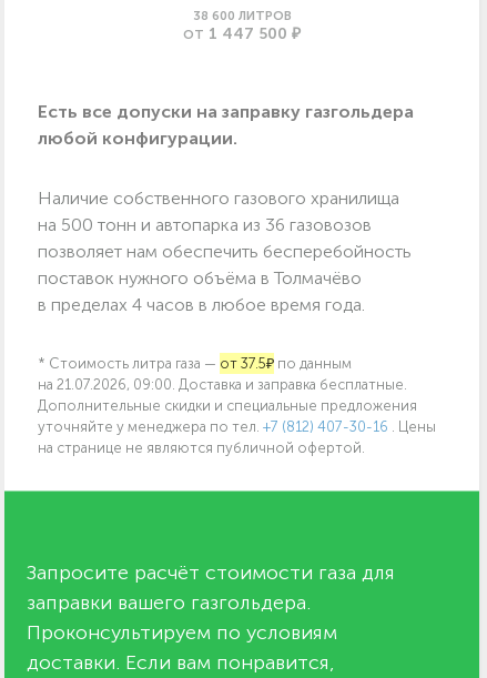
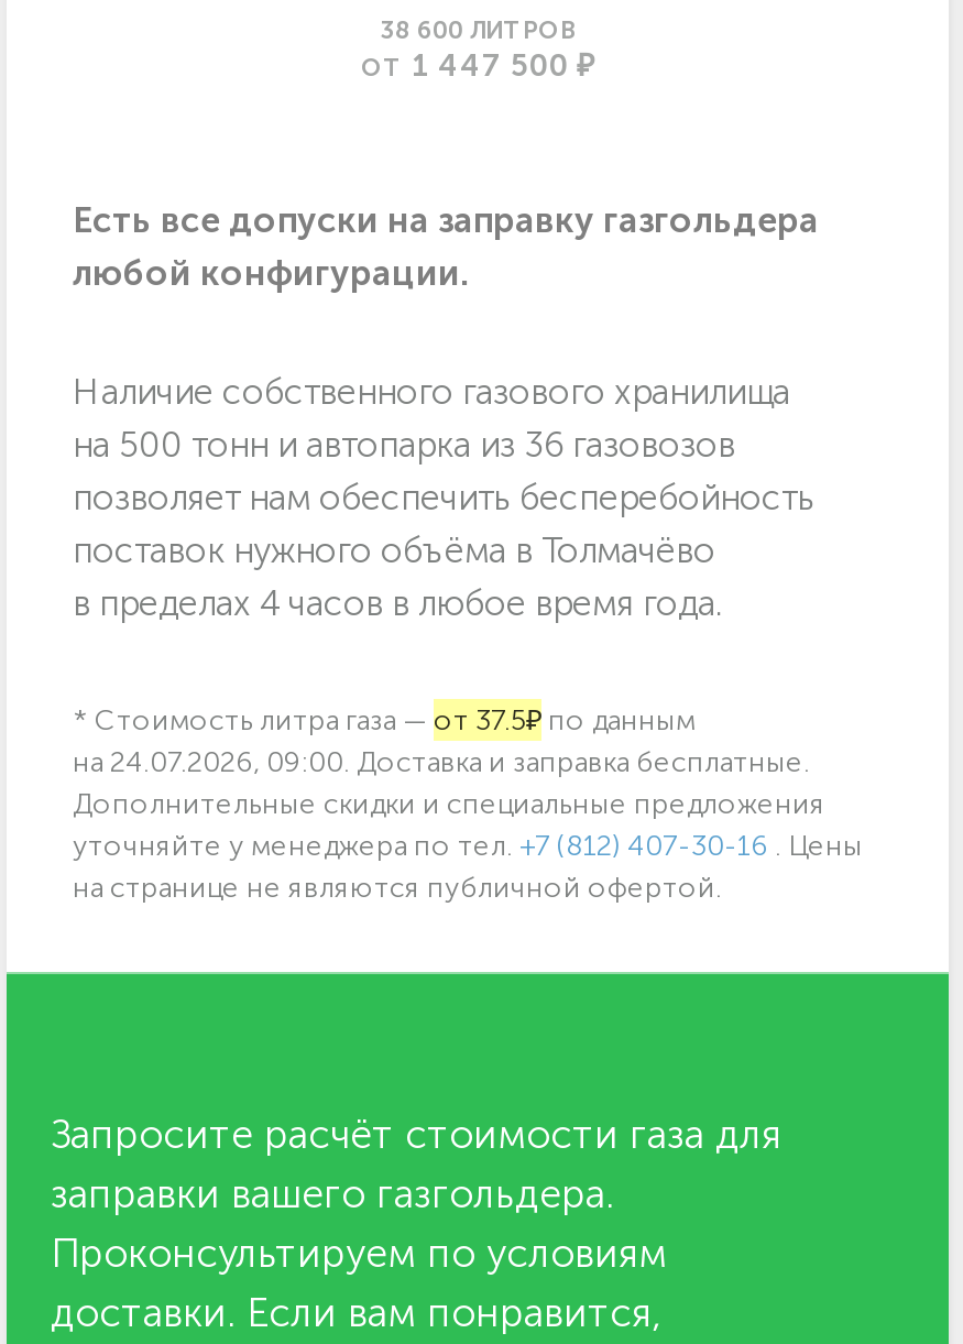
- на 21.07.2026, 09:00. Доставка и заправка бесплатные.
+ на 24.07.2026, 09:00. Доставка и заправка бесплатные.
